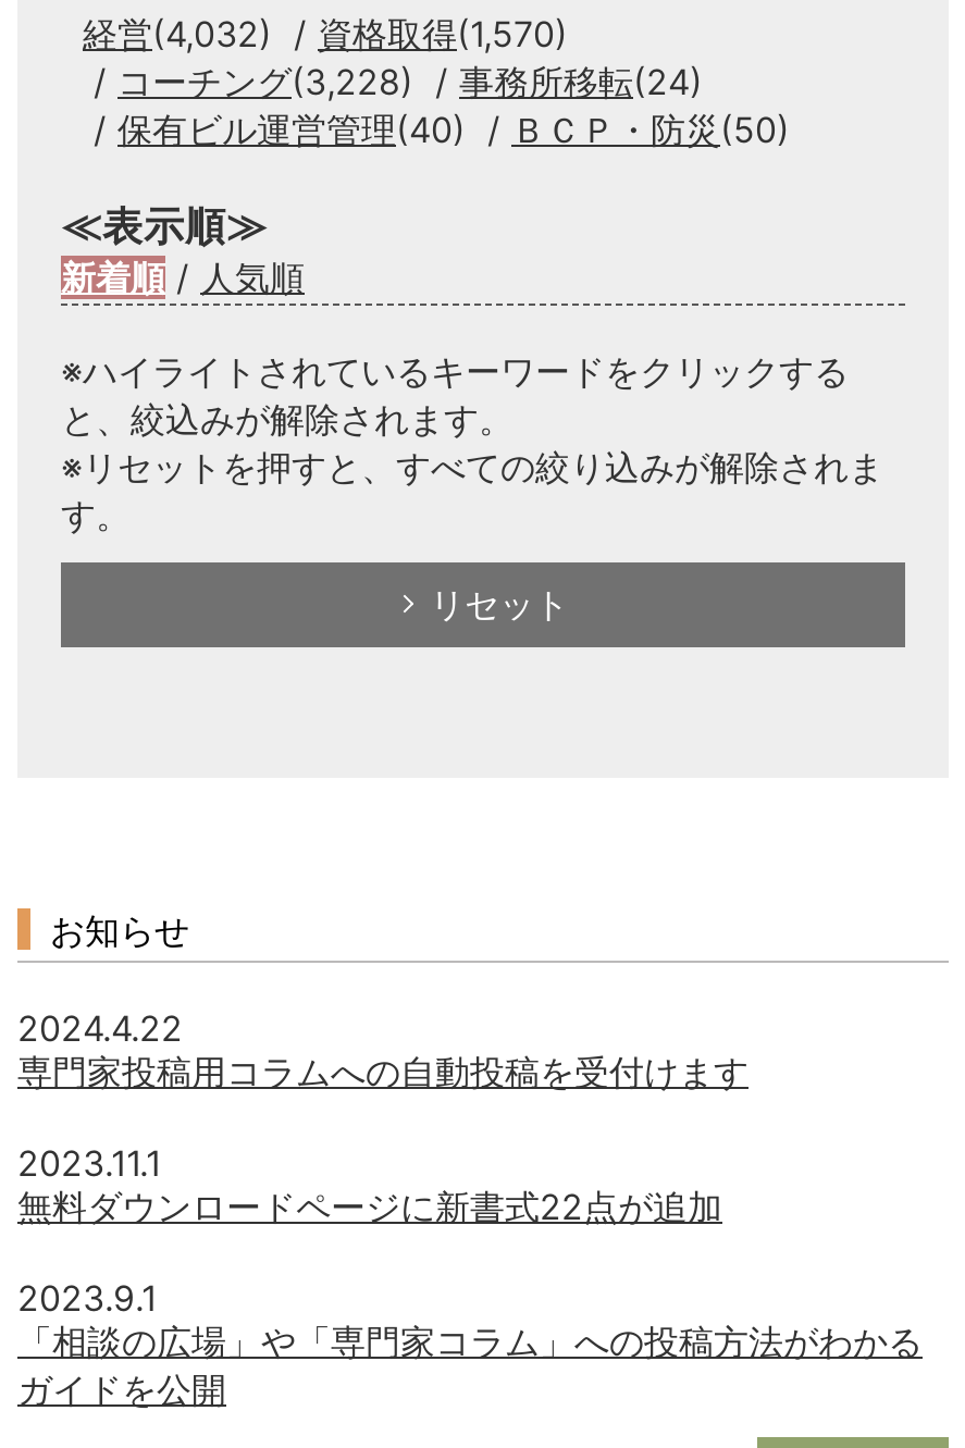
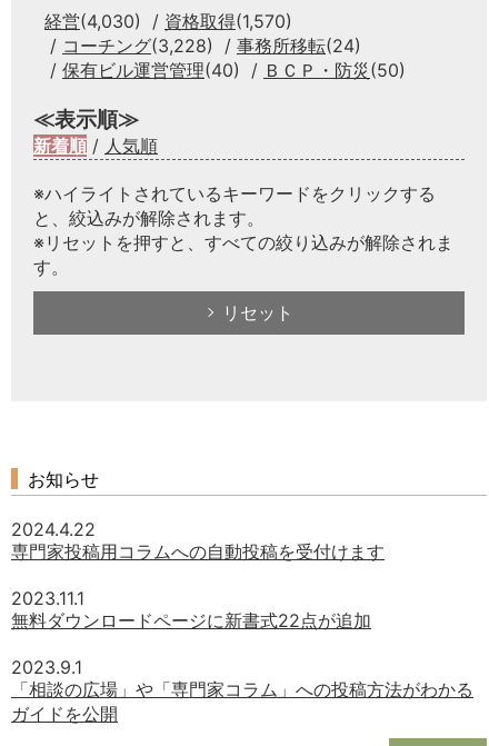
- 経営(4,032) 資格取得(1,570)
+ 経営(4,030) 資格取得(1,570)
